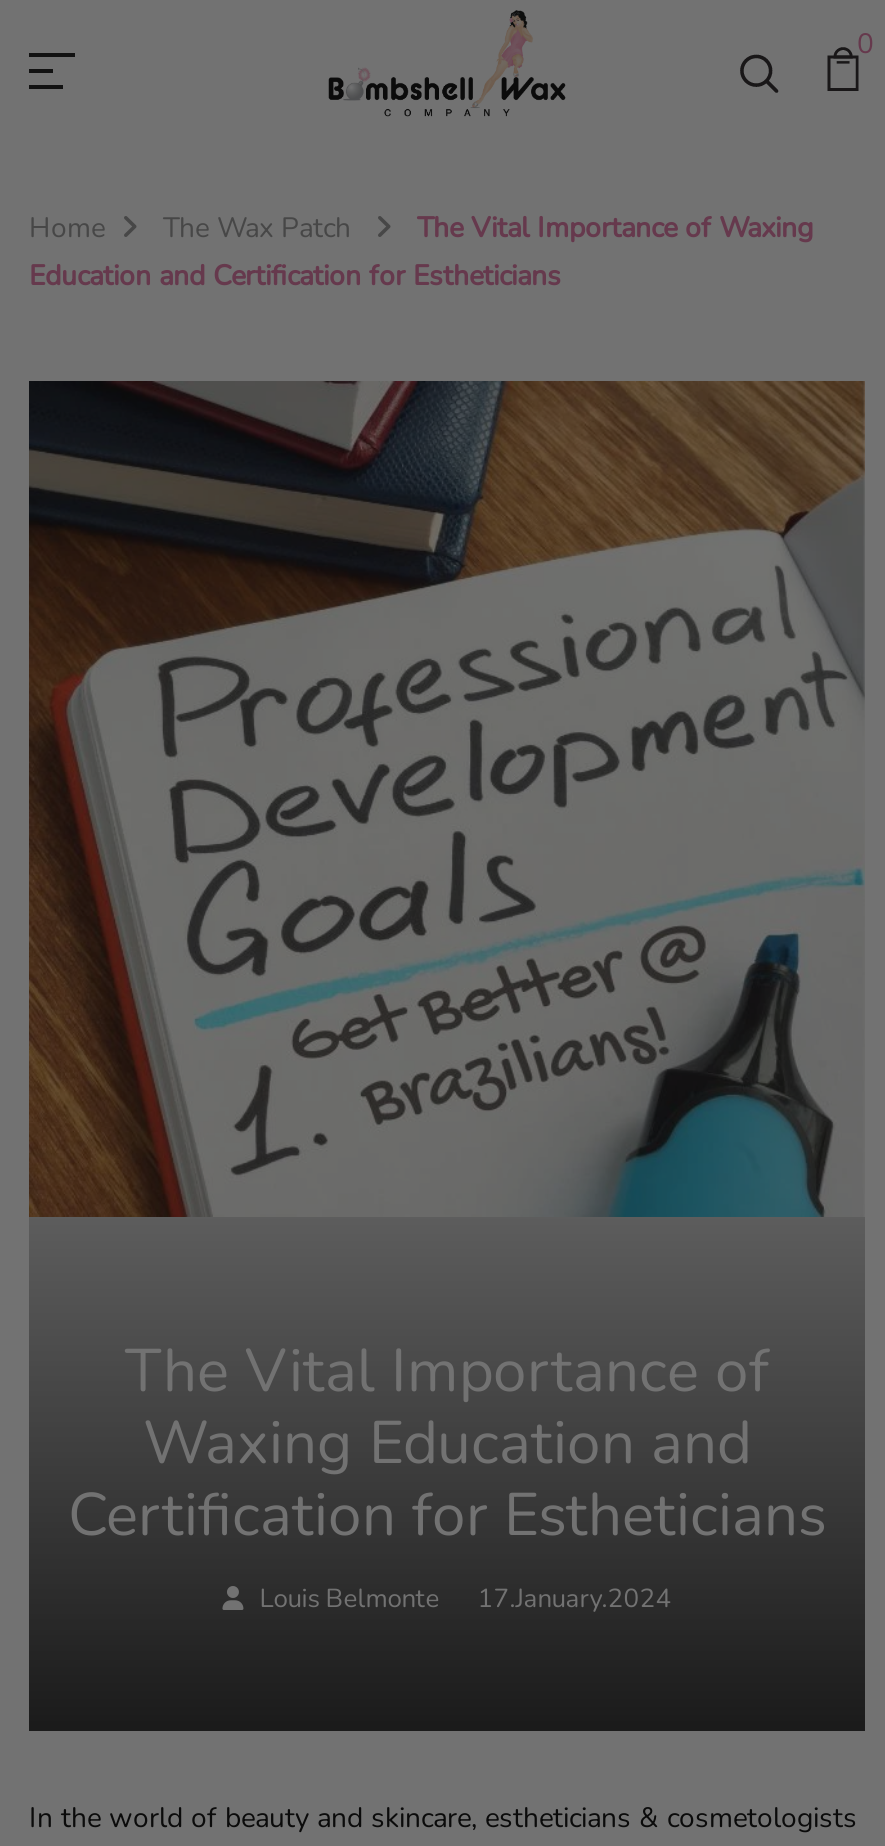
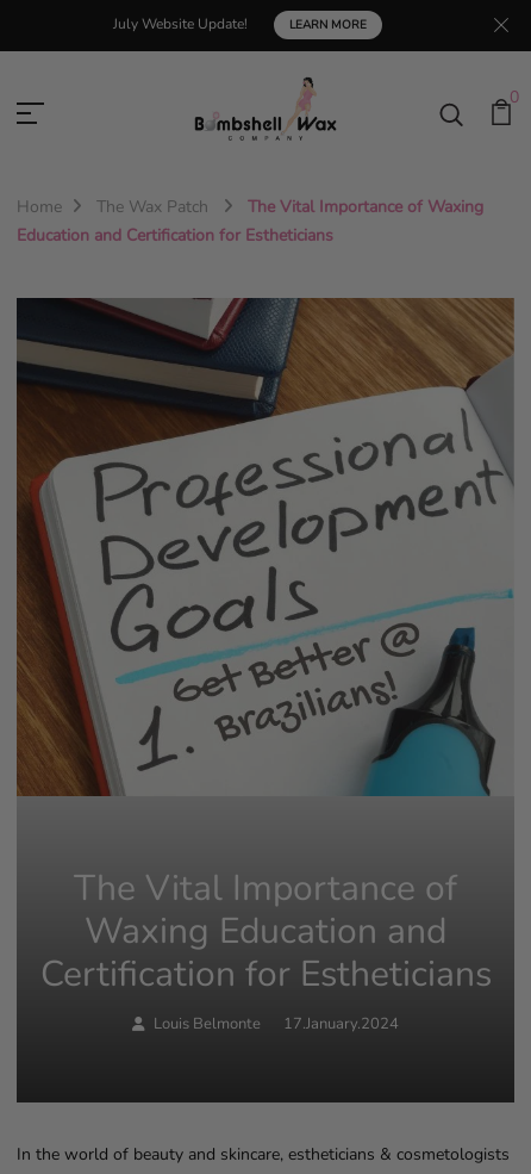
+ July Website Update!
+ LEARN MORE
